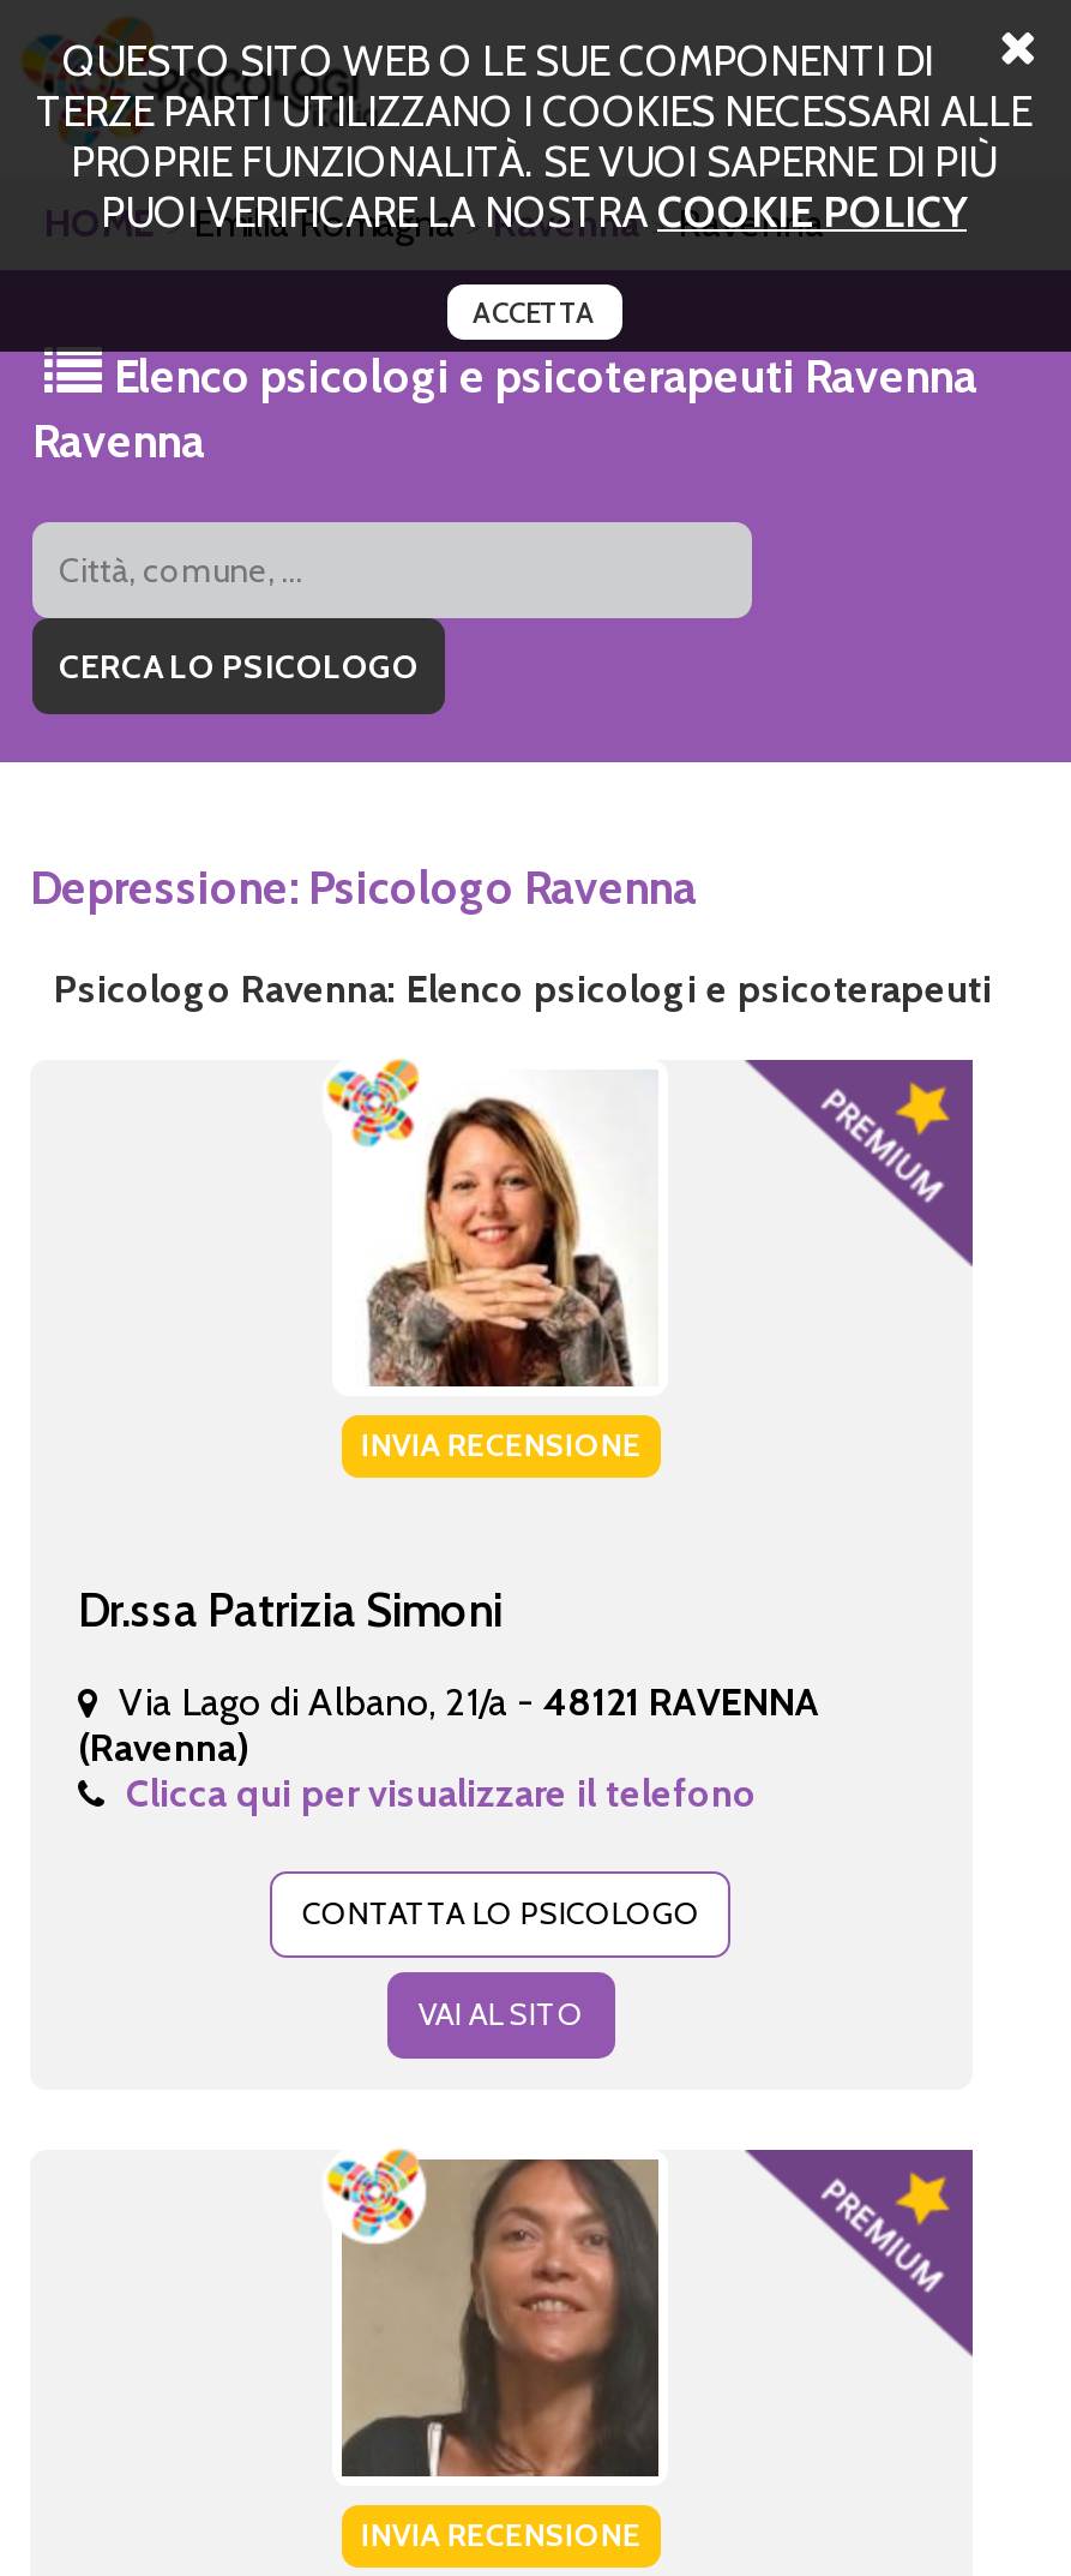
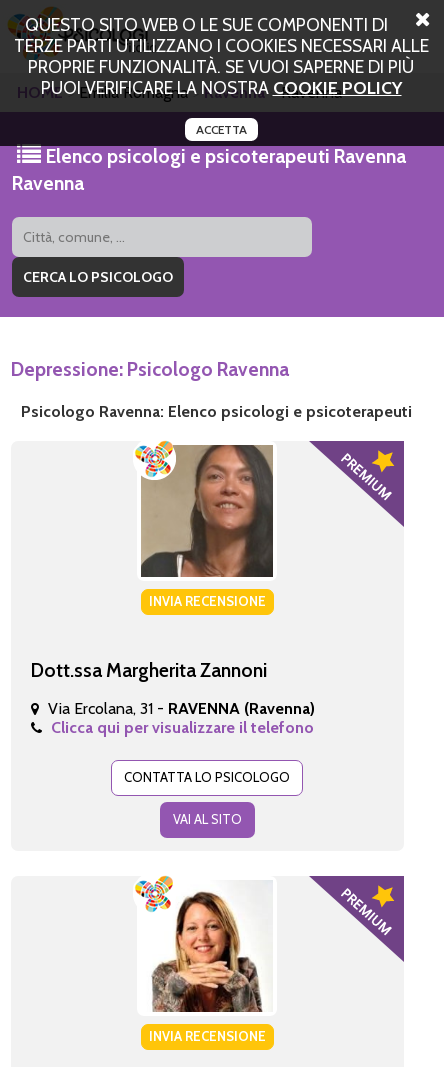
moved down: [image]

- Dr.ssa Patrizia Simoni
+ Dott.ssa Margherita Zannoni

- Via Lago di Albano, 21/a - 48121 RAVENNA
- (Ravenna)
+ Via Ercolana, 31 - RAVENNA (Ravenna)

moved up: [image]
